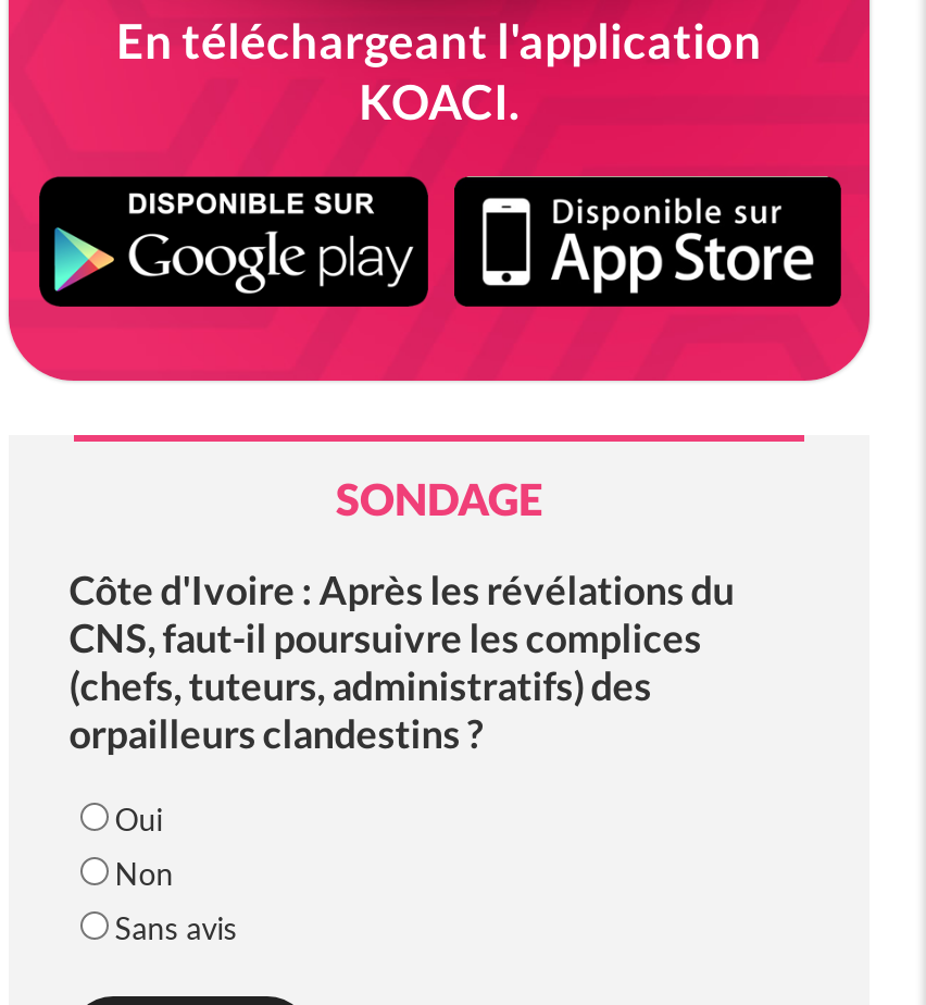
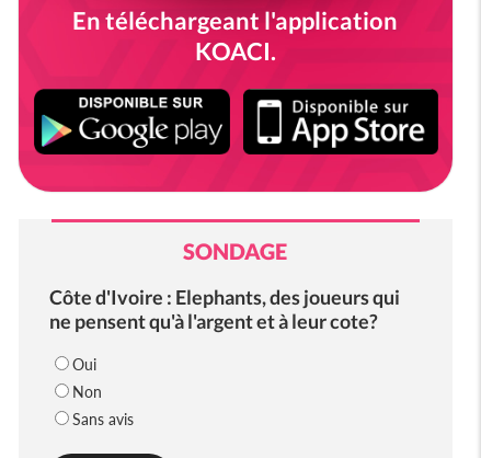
- Côte d'Ivoire : Après les révélations du
- CNS, faut-il poursuivre les complices
- (chefs, tuteurs, administratifs) des
- orpailleurs clandestins ?
+ Côte d'Ivoire : Elephants, des joueurs qui
+ ne pensent qu'à l'argent et à leur cote?
